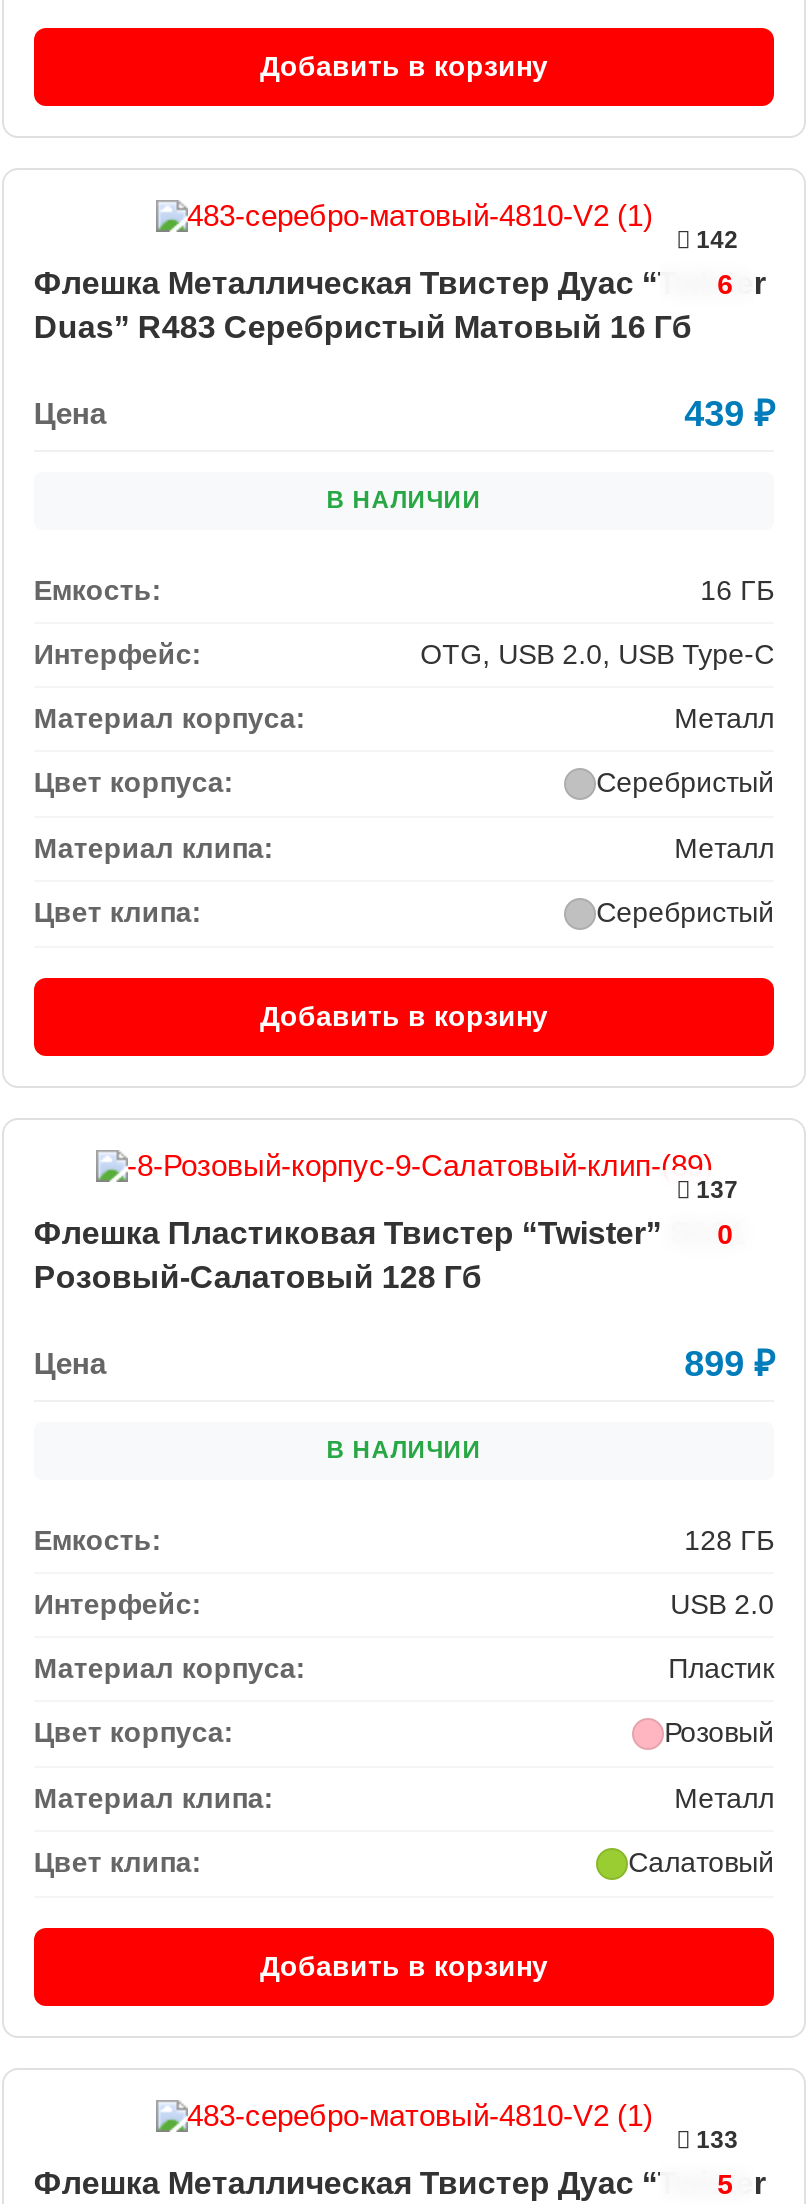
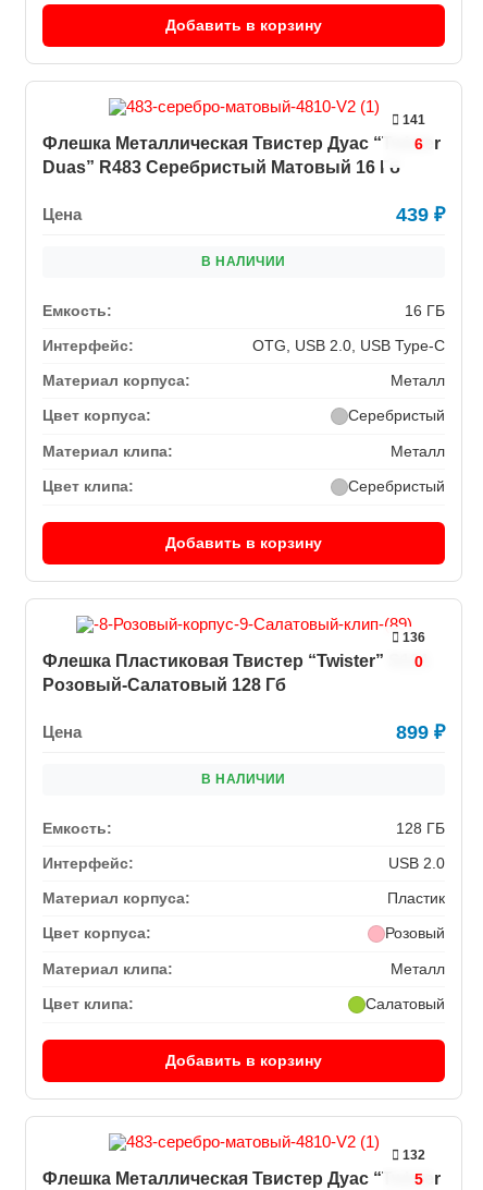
- 142
+ 141

- 137
+ 136

- 133
+ 132
